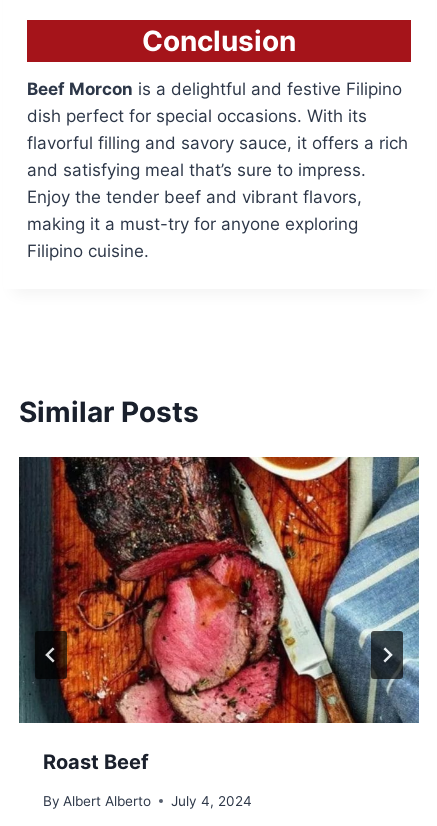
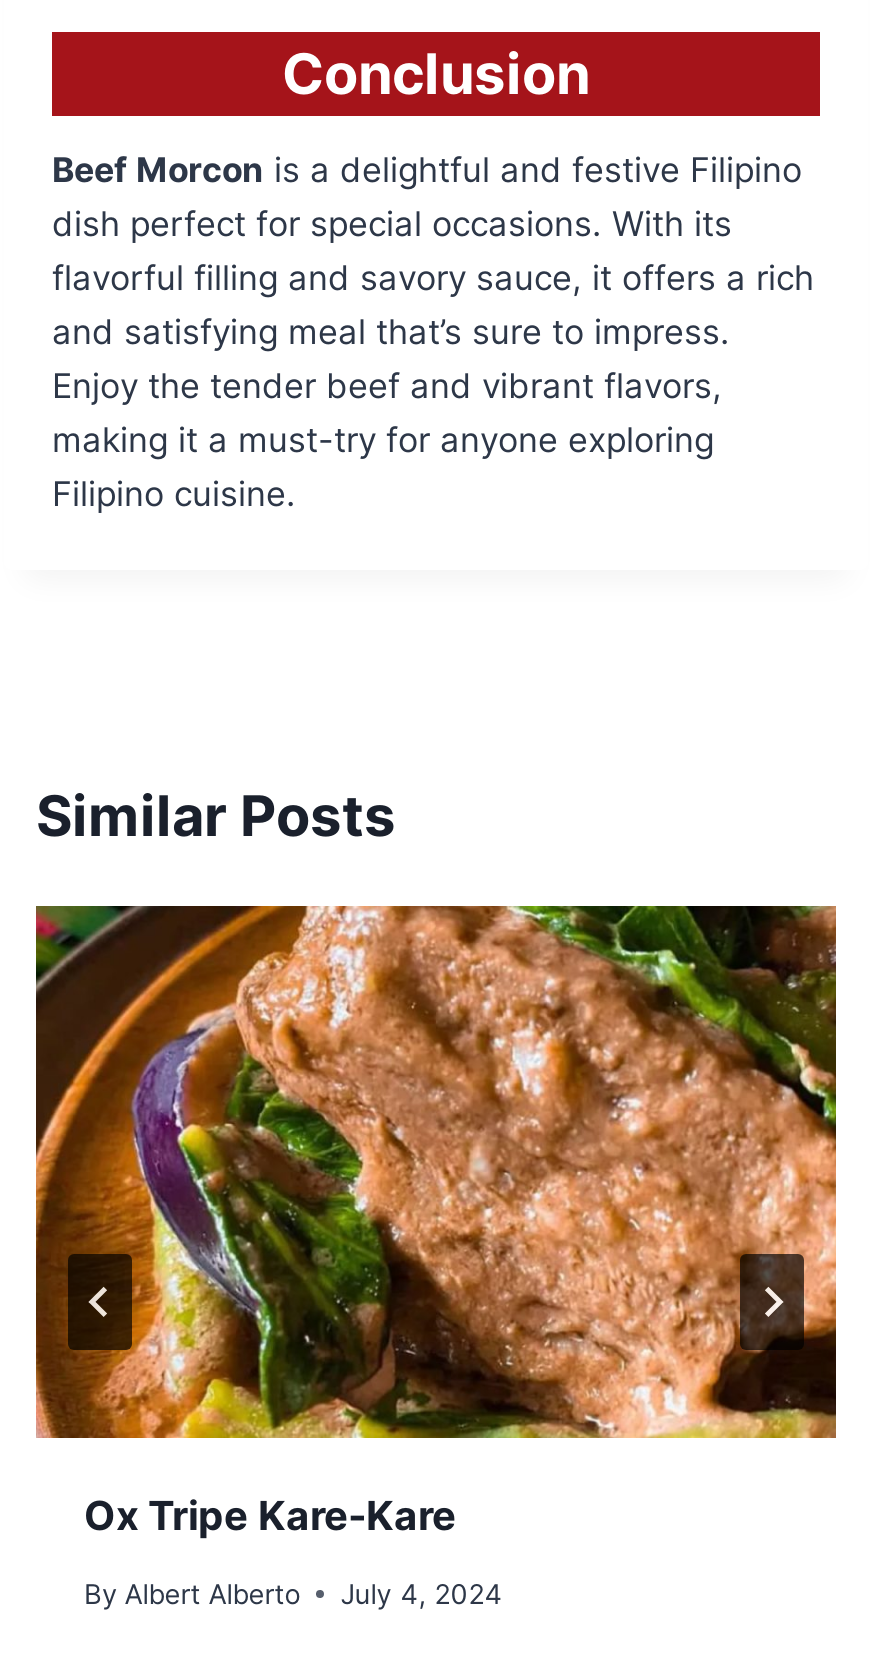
- [image]
- Roast Beef
+ [image]
+ Ox Tripe Kare-Kare
